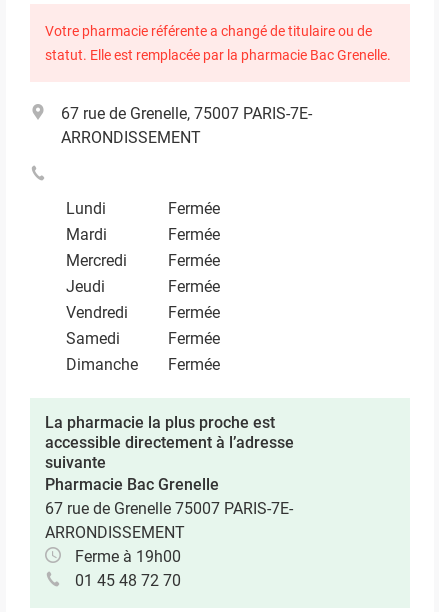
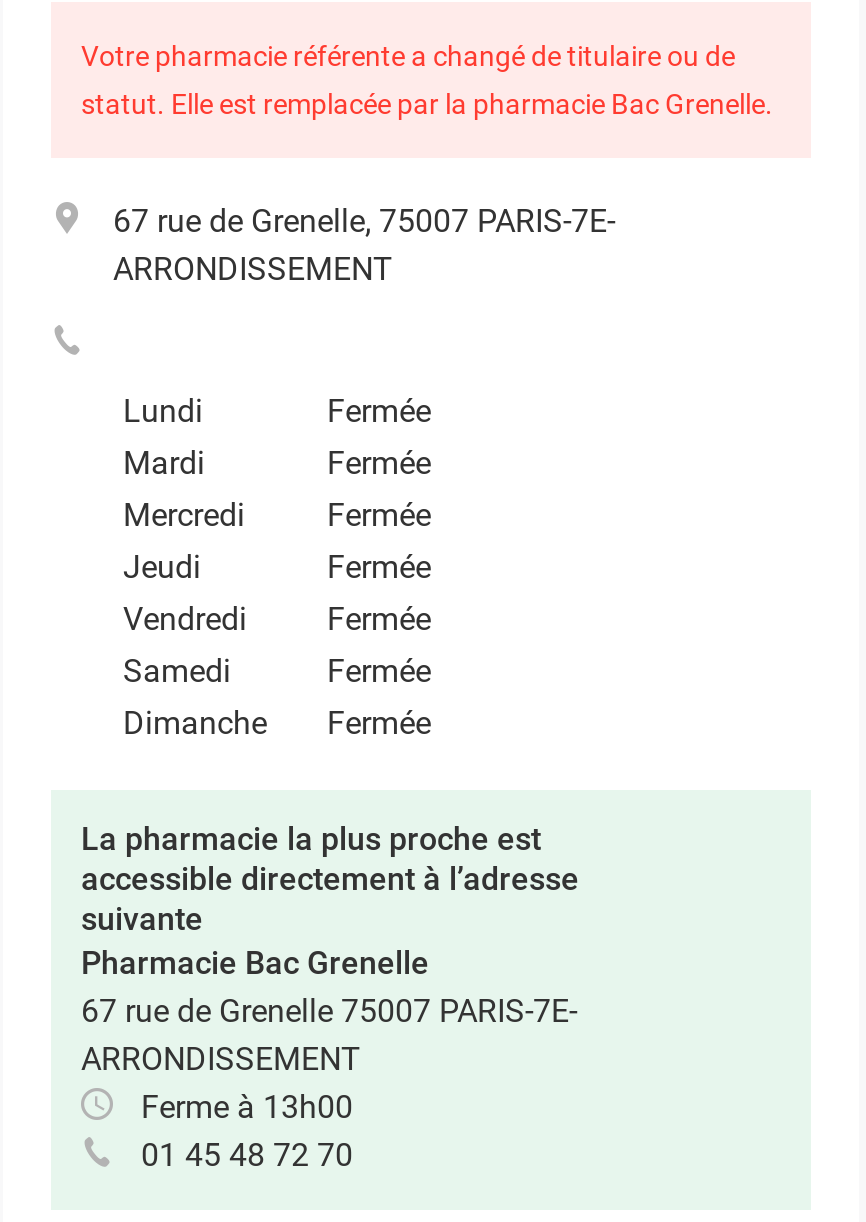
- Ferme à 19h00
+ Ferme à 13h00
